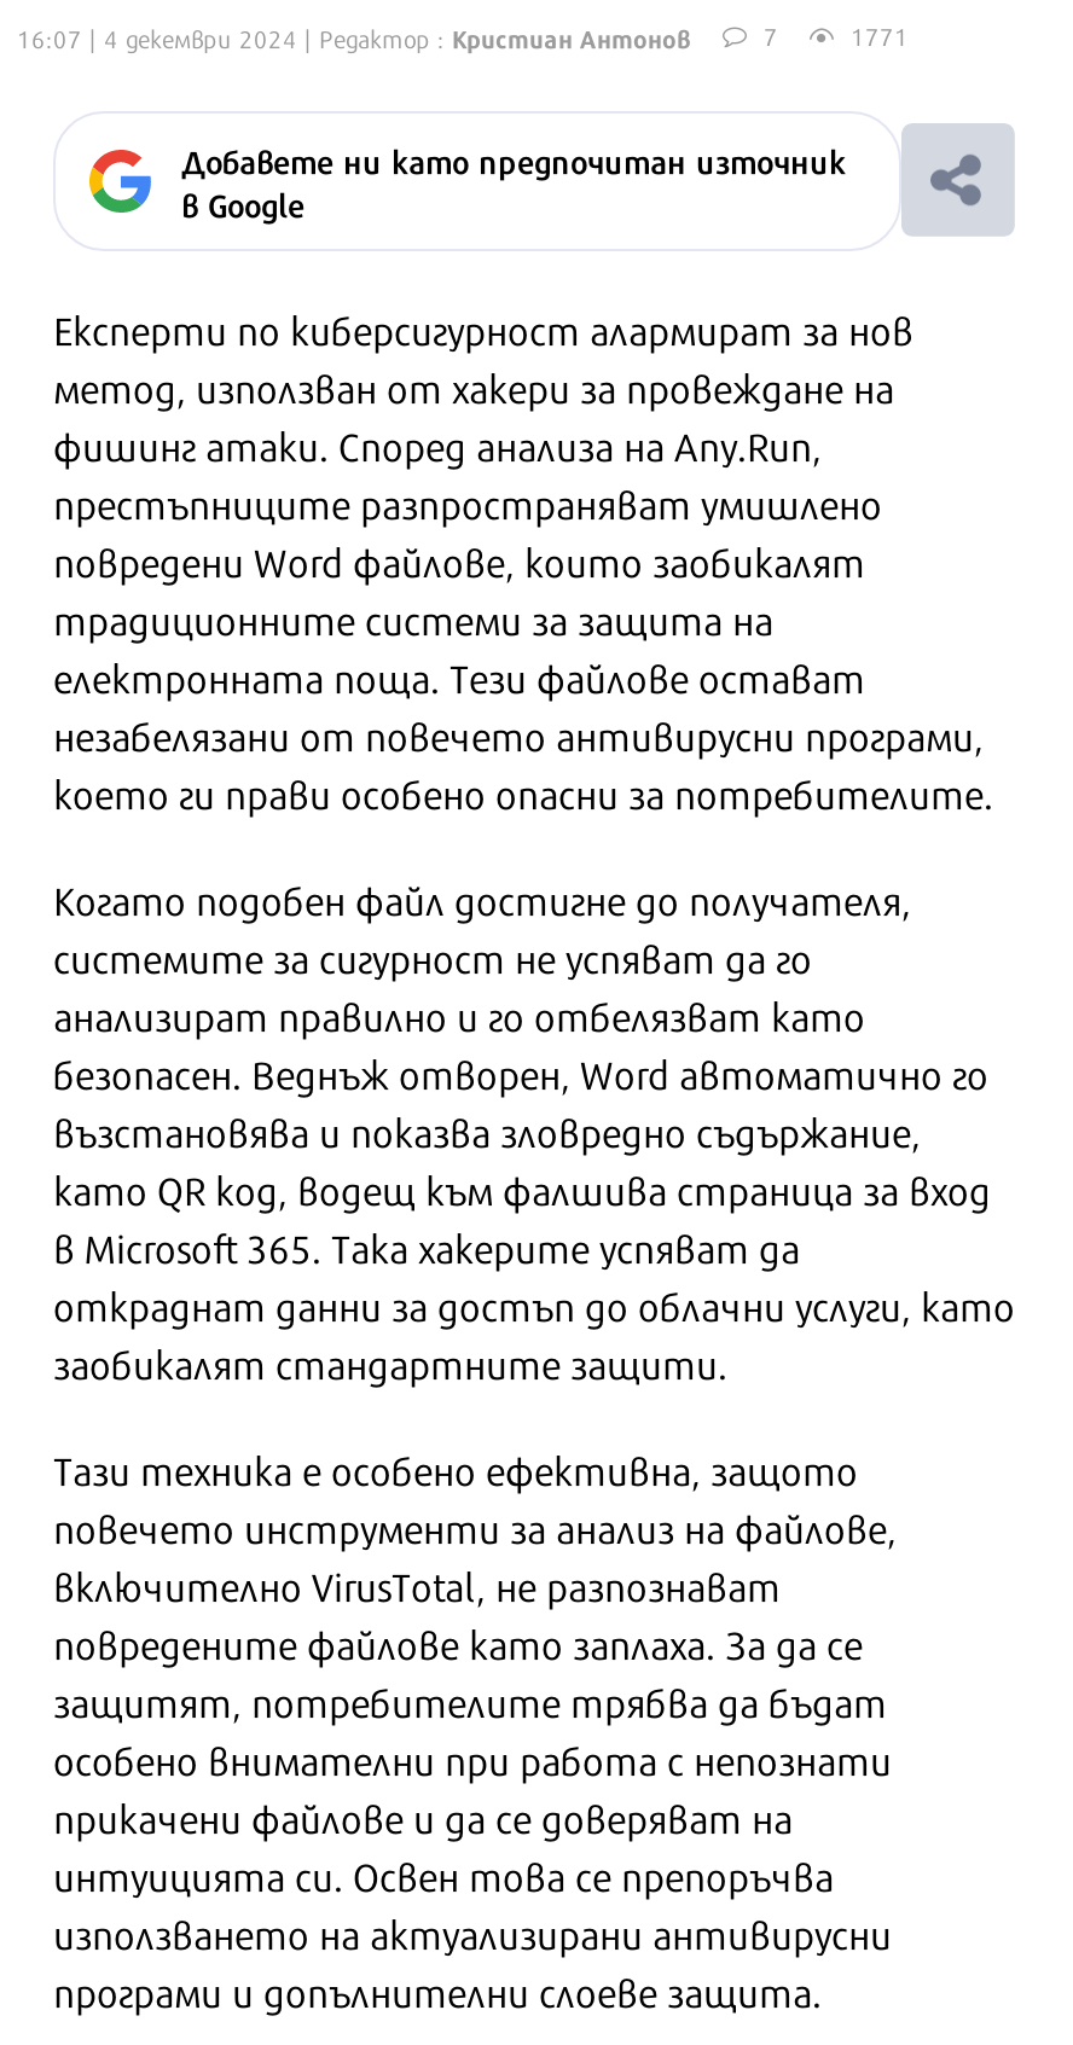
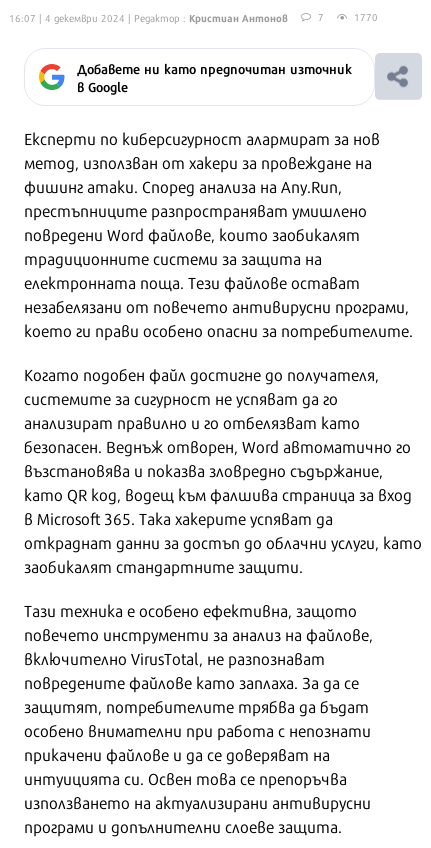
- 1771
+ 1770
